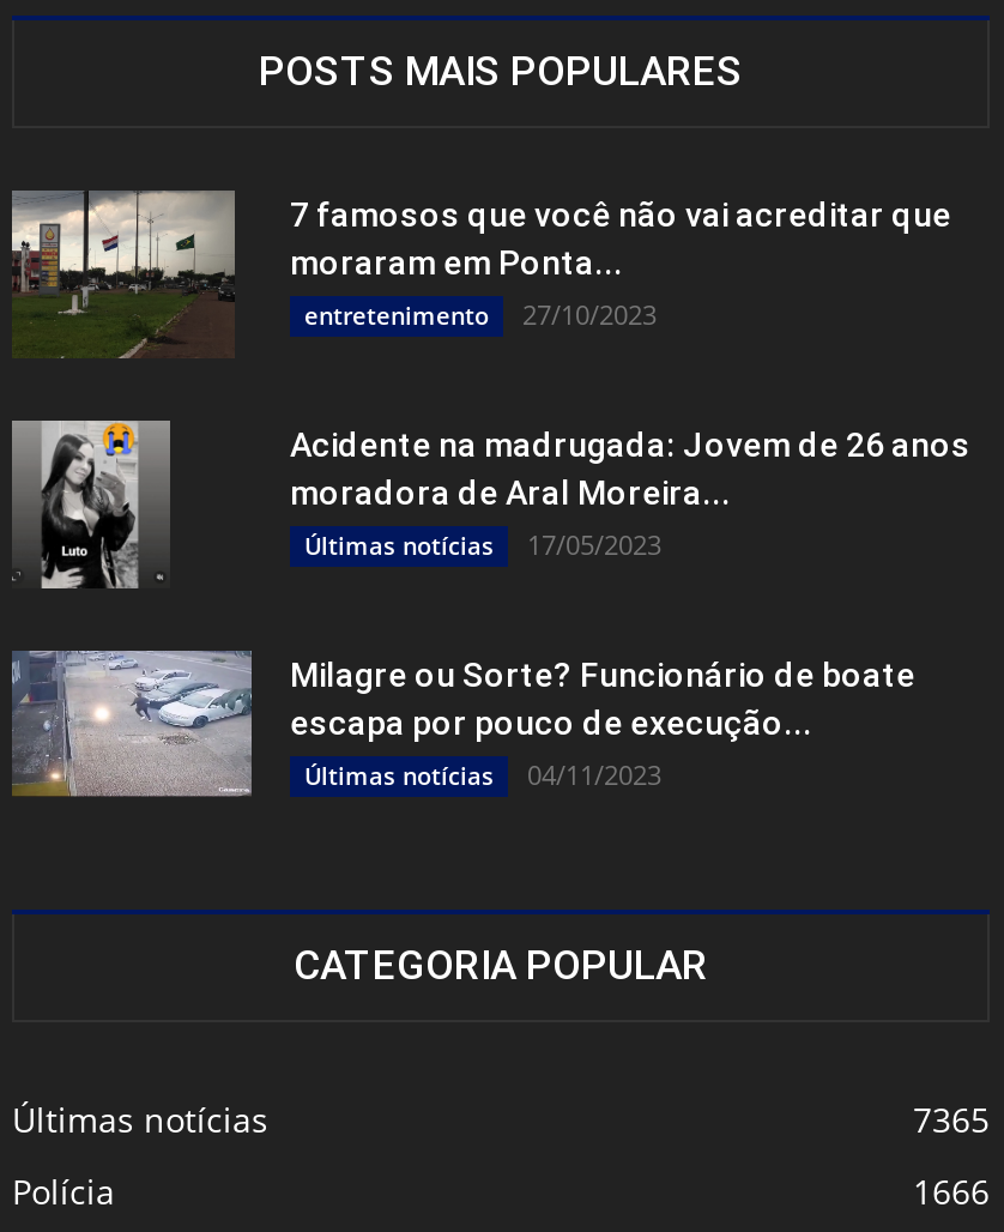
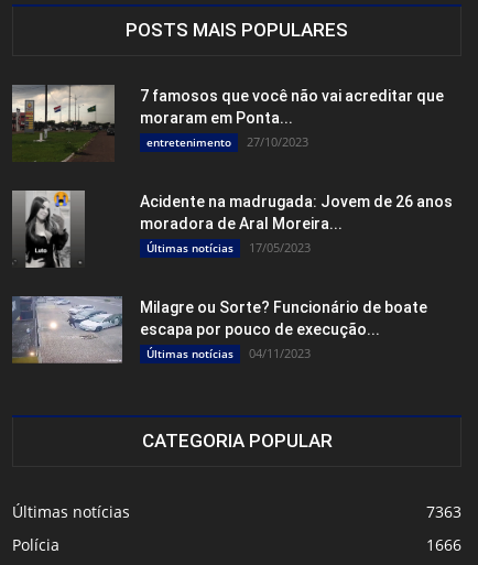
- 7365
+ 7363
